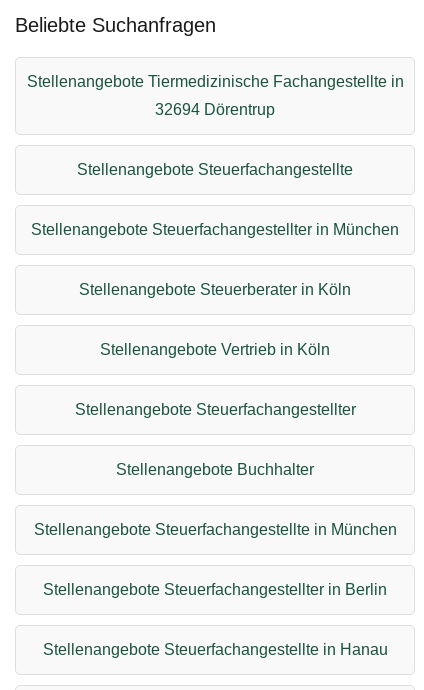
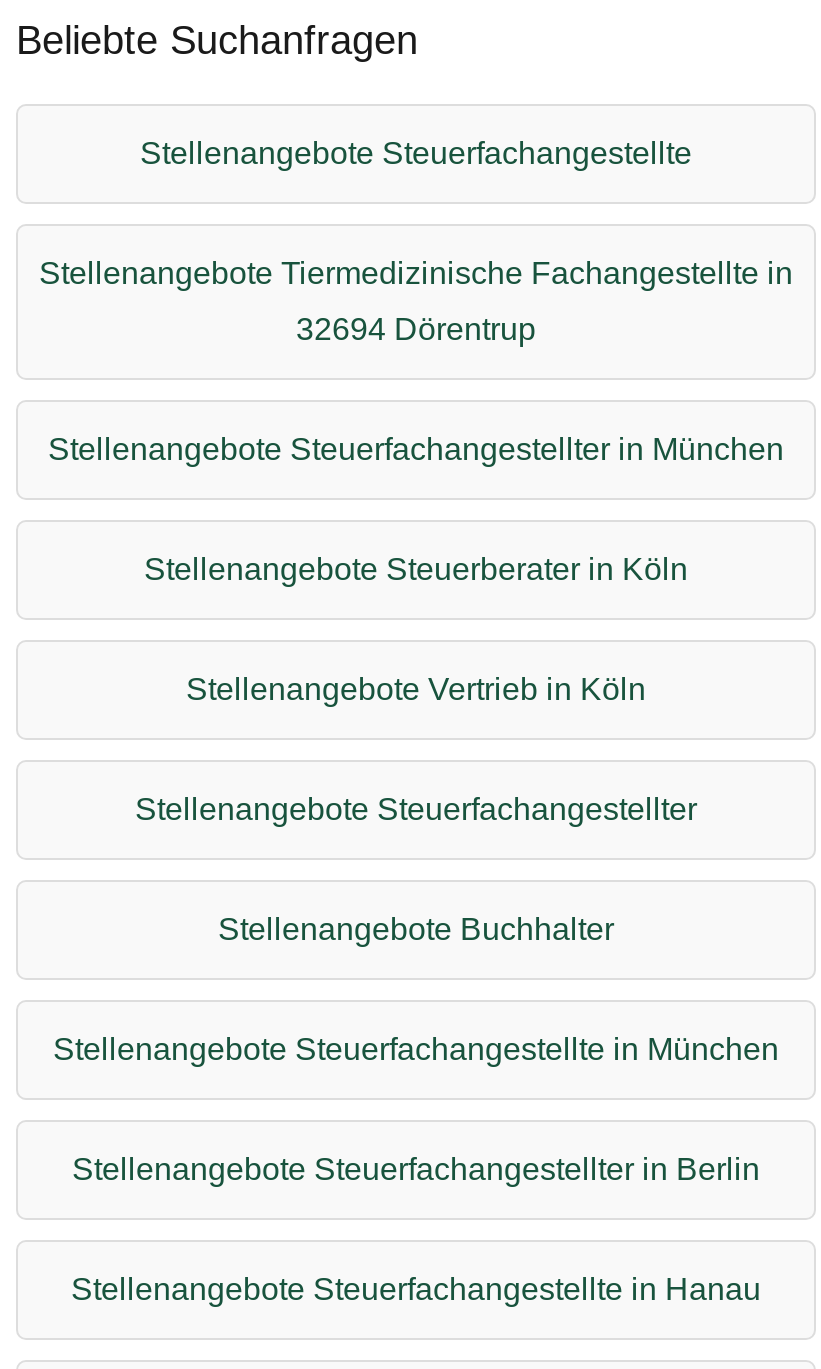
moved down: Stellenangebote Tiermedizinische Fachangestellte in | 32694 Dörentrup

moved up: Stellenangebote Steuerfachangestellte
